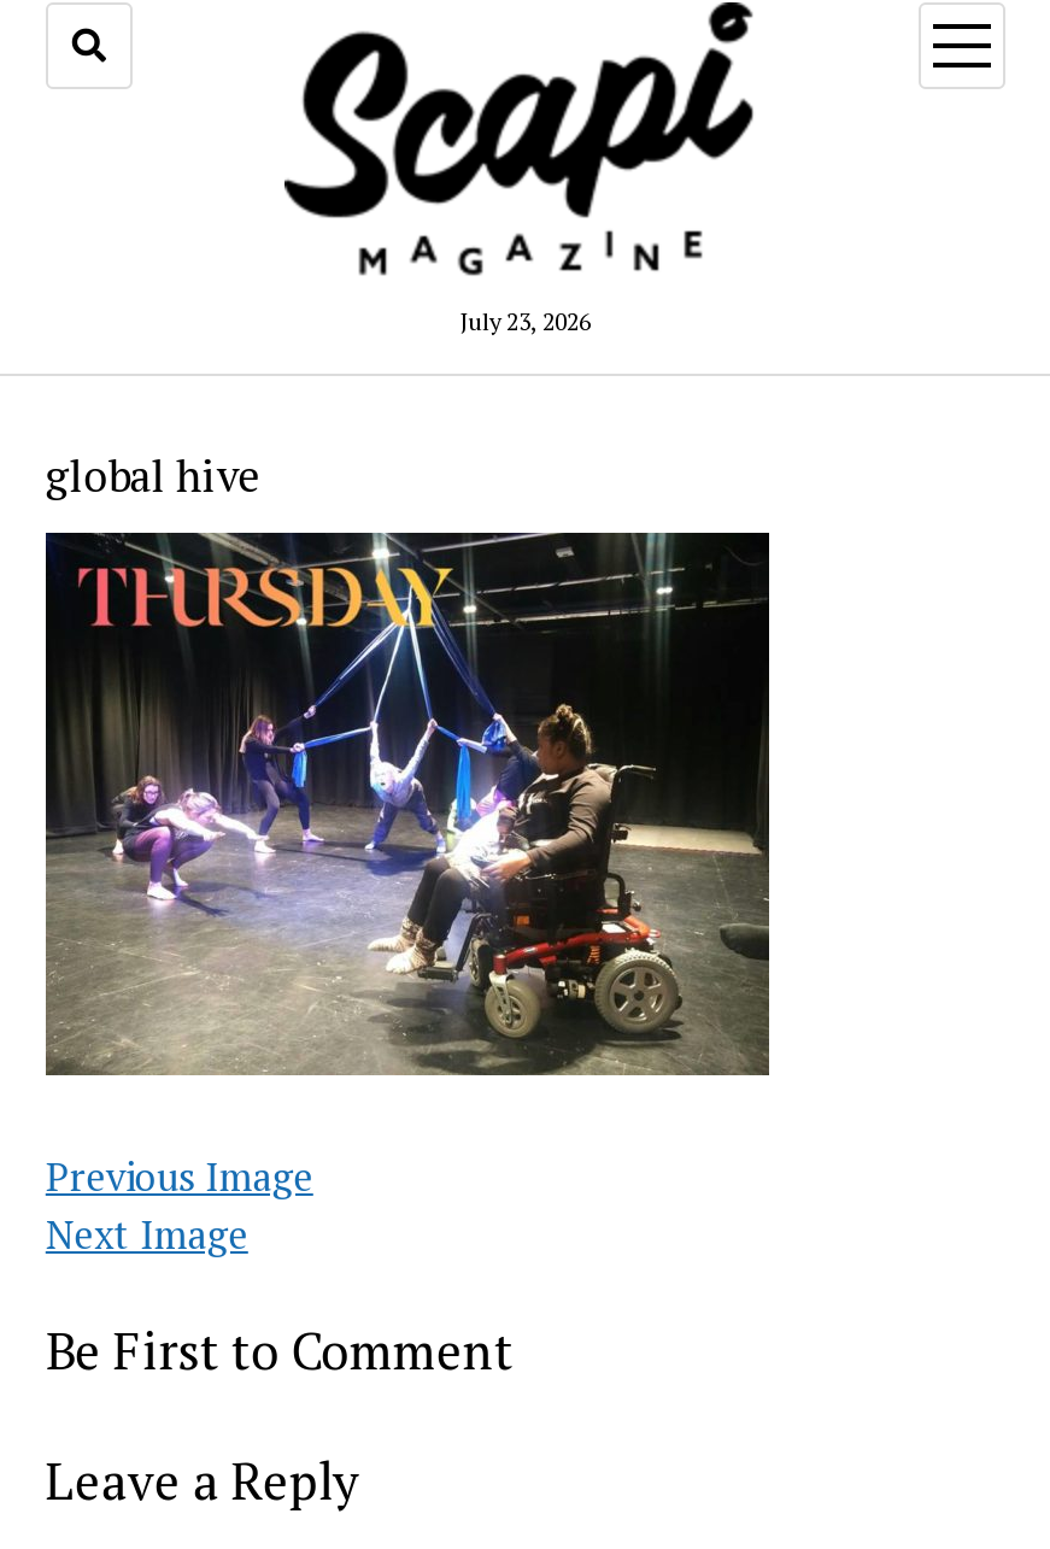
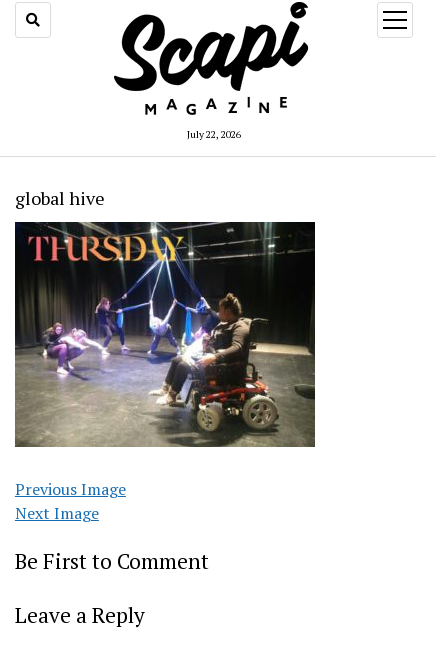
- July 23, 2026
+ July 22, 2026
